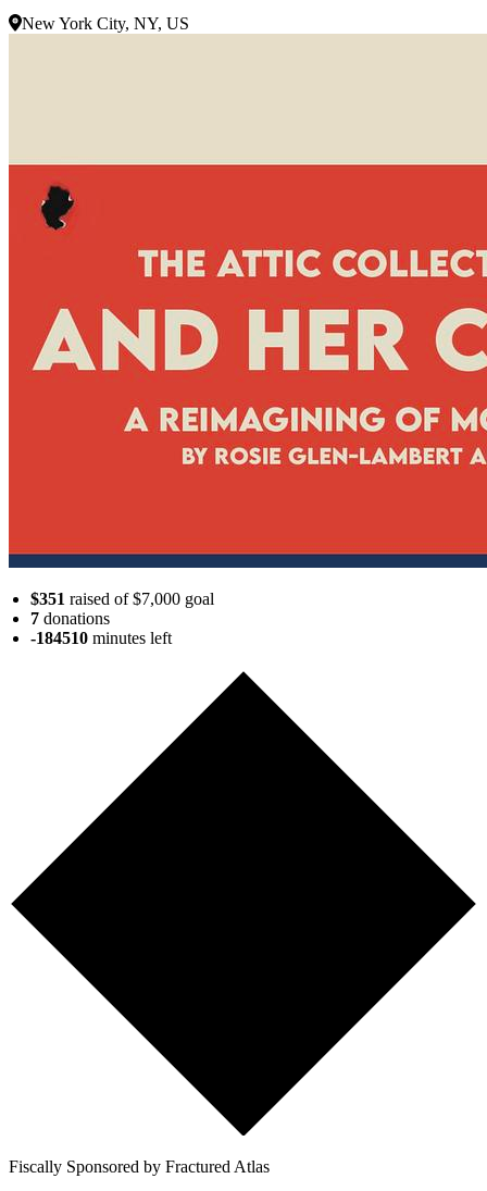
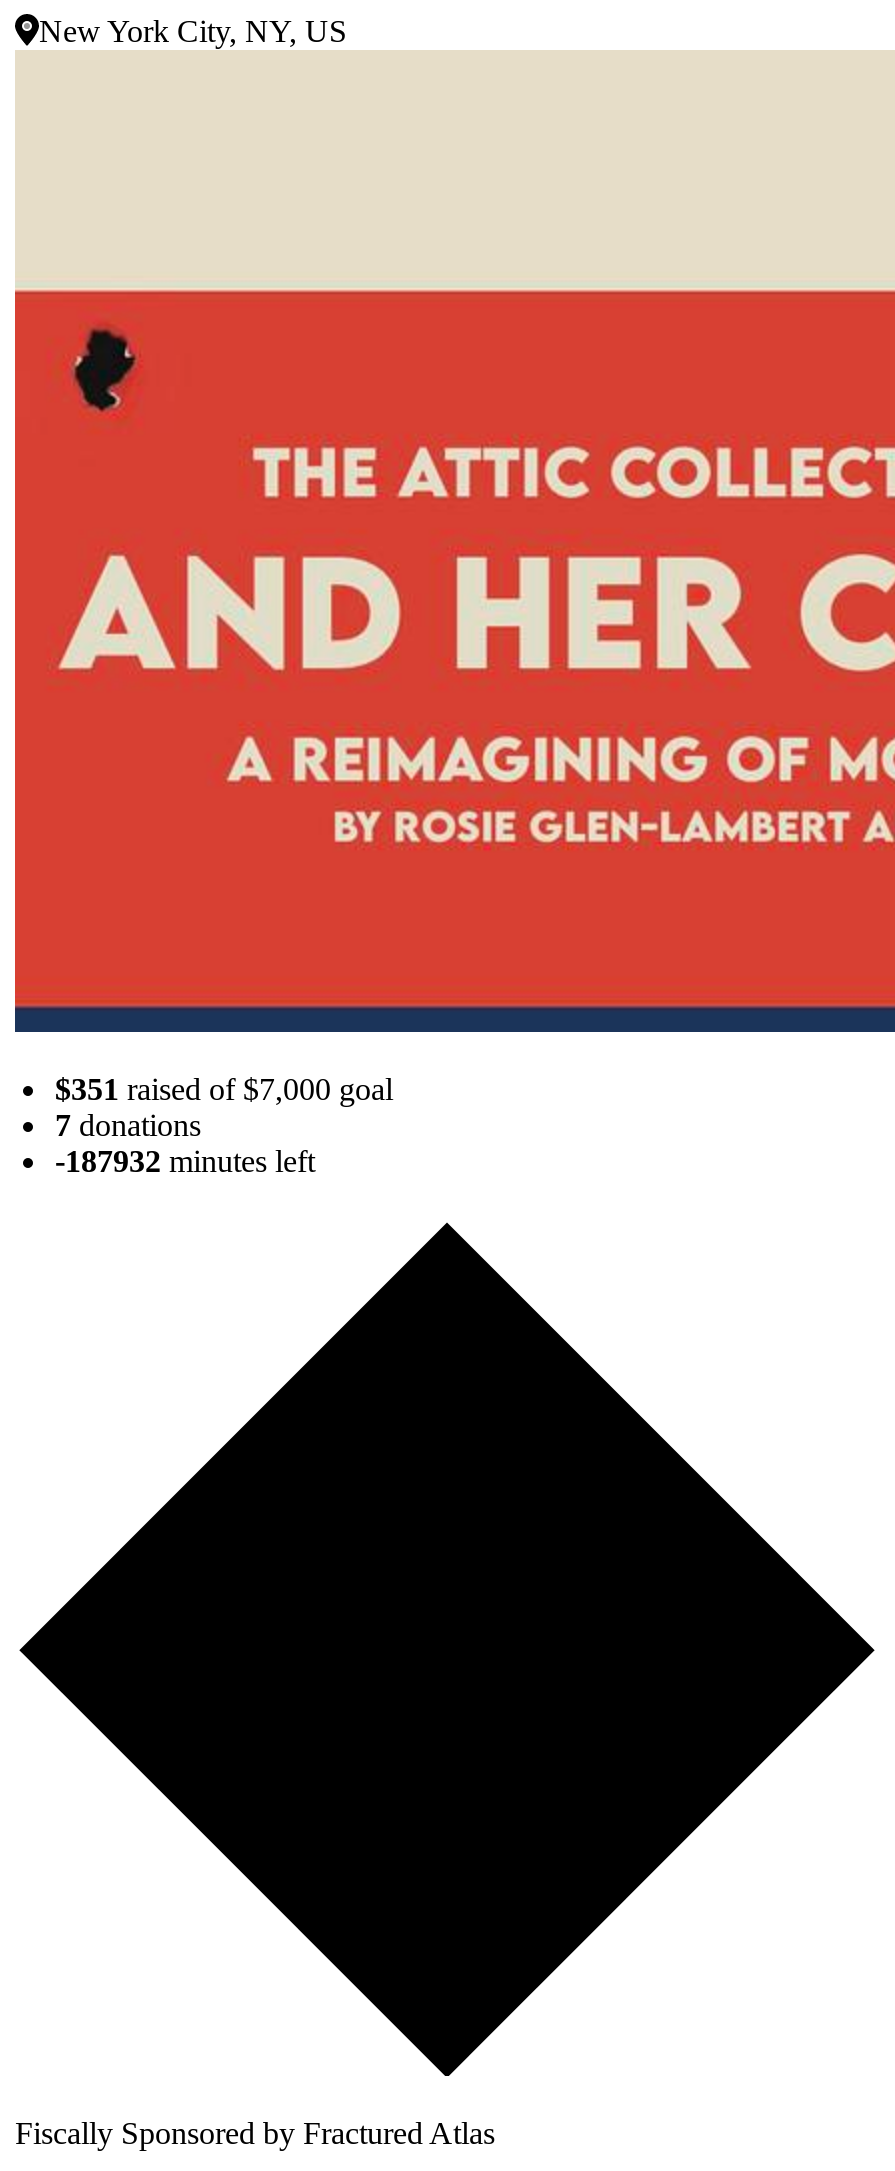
- -184510 minutes left
+ -187932 minutes left
